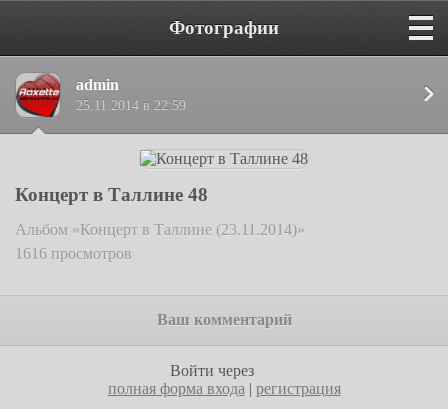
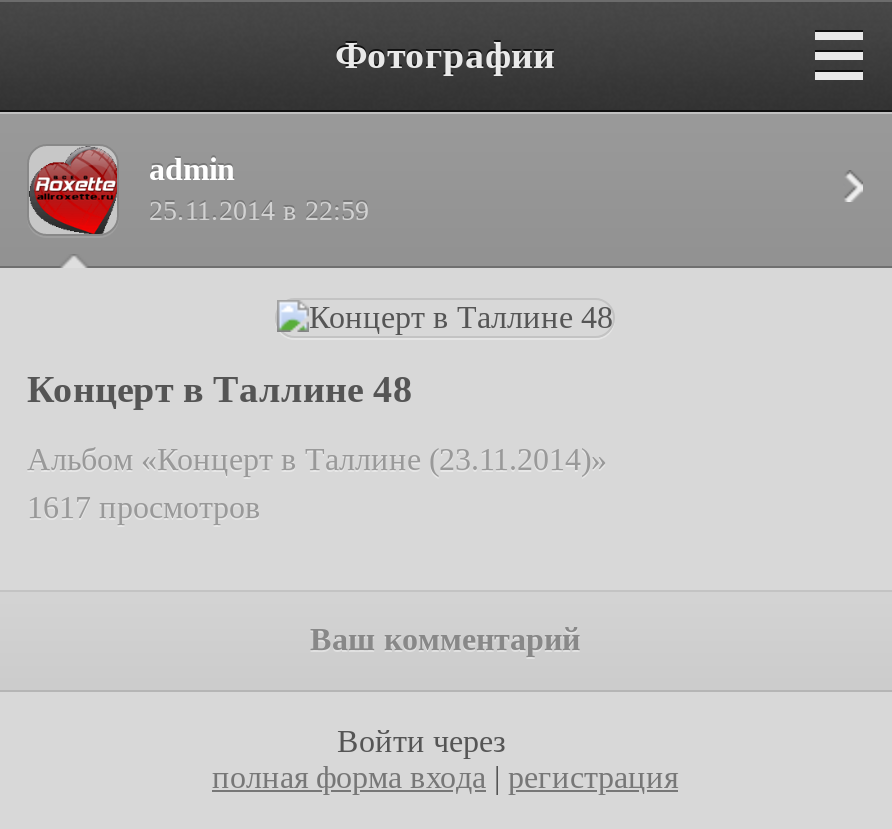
- 1616 просмотров
+ 1617 просмотров
